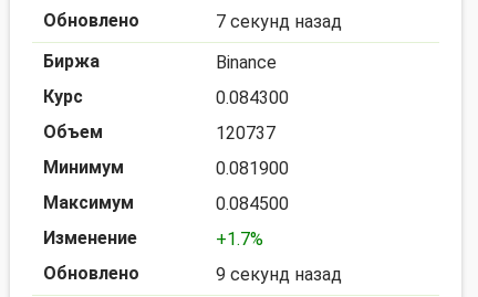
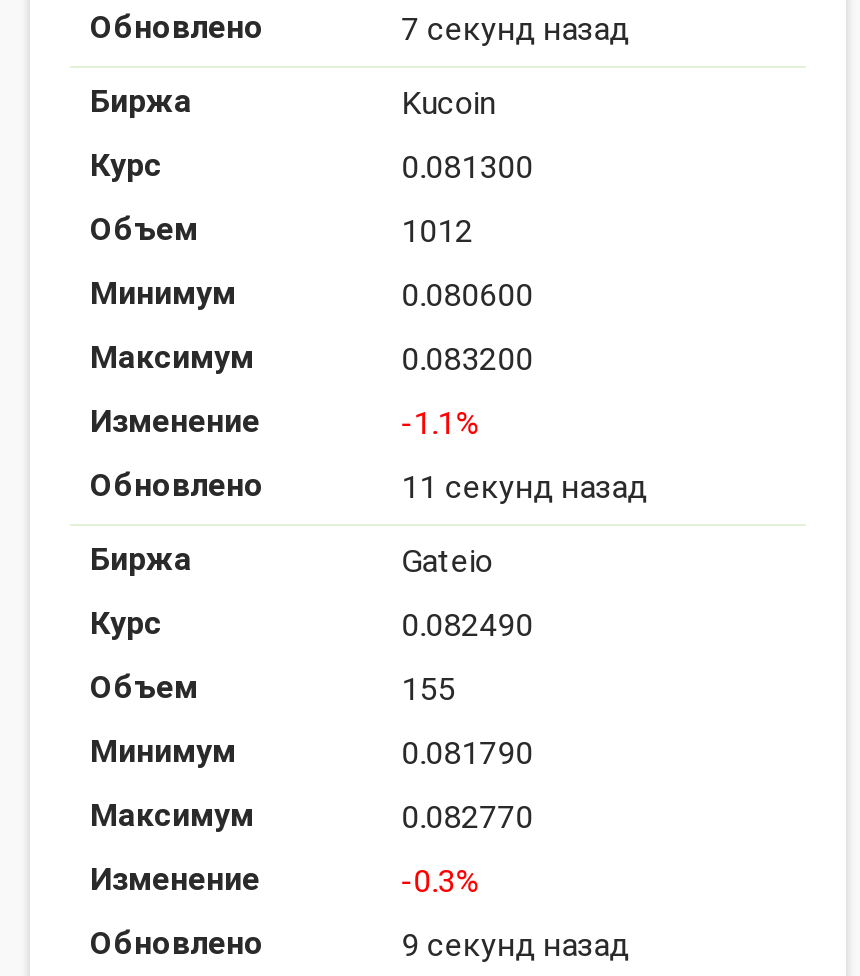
- Binance
- 0.084300
- 120737
- 0.081900
- 0.084500
- +1.7%
+ Kucoin
+ 0.081300
+ 1012
+ 0.080600
+ 0.083200
+ -1.1%
+ 11 секунд назад
+ Gateio
+ 0.082490
+ 155
+ 0.081790
+ 0.082770
+ -0.3%
